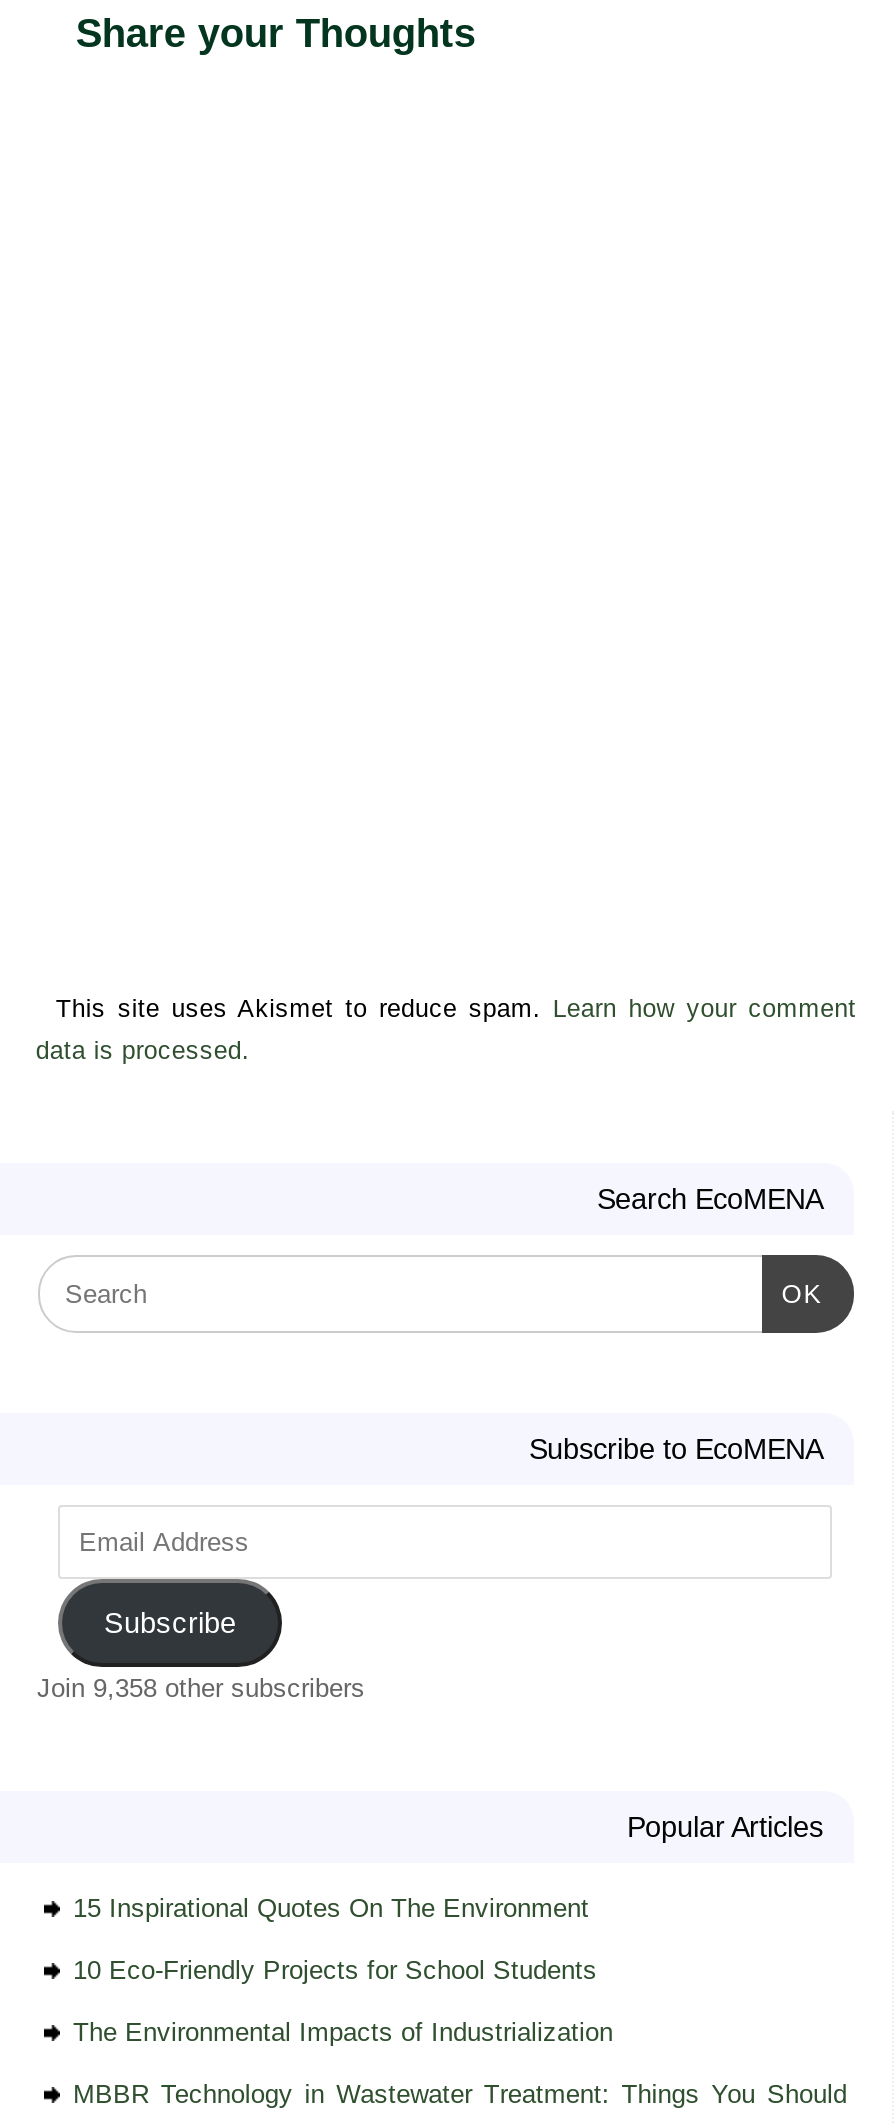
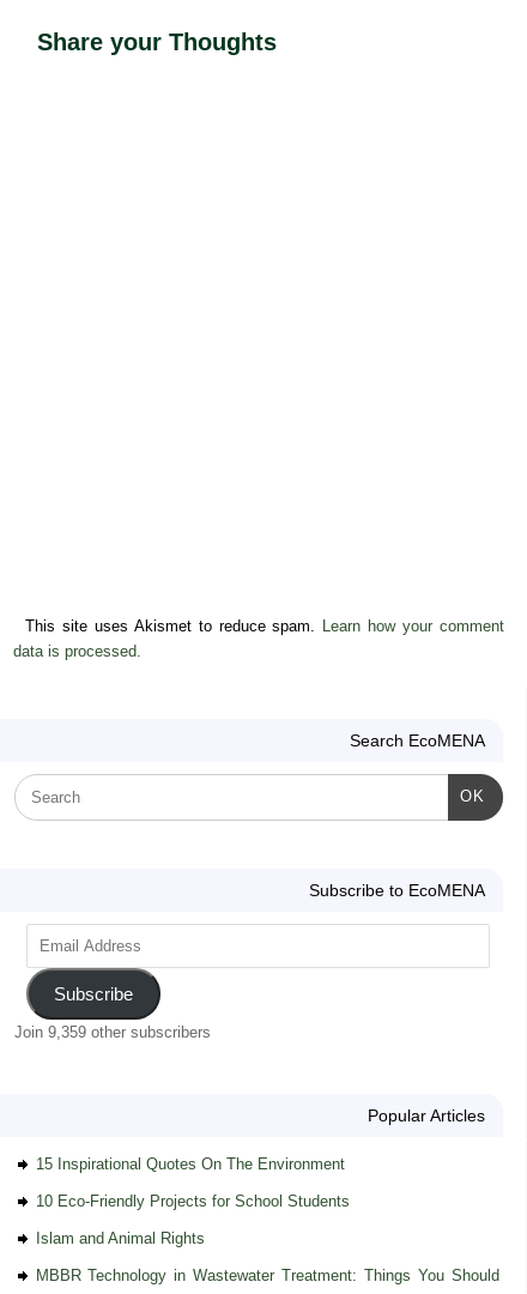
- Join 9,358 other subscribers
+ Join 9,359 other subscribers

- The Environmental Impacts of Industrialization
+ Islam and Animal Rights
